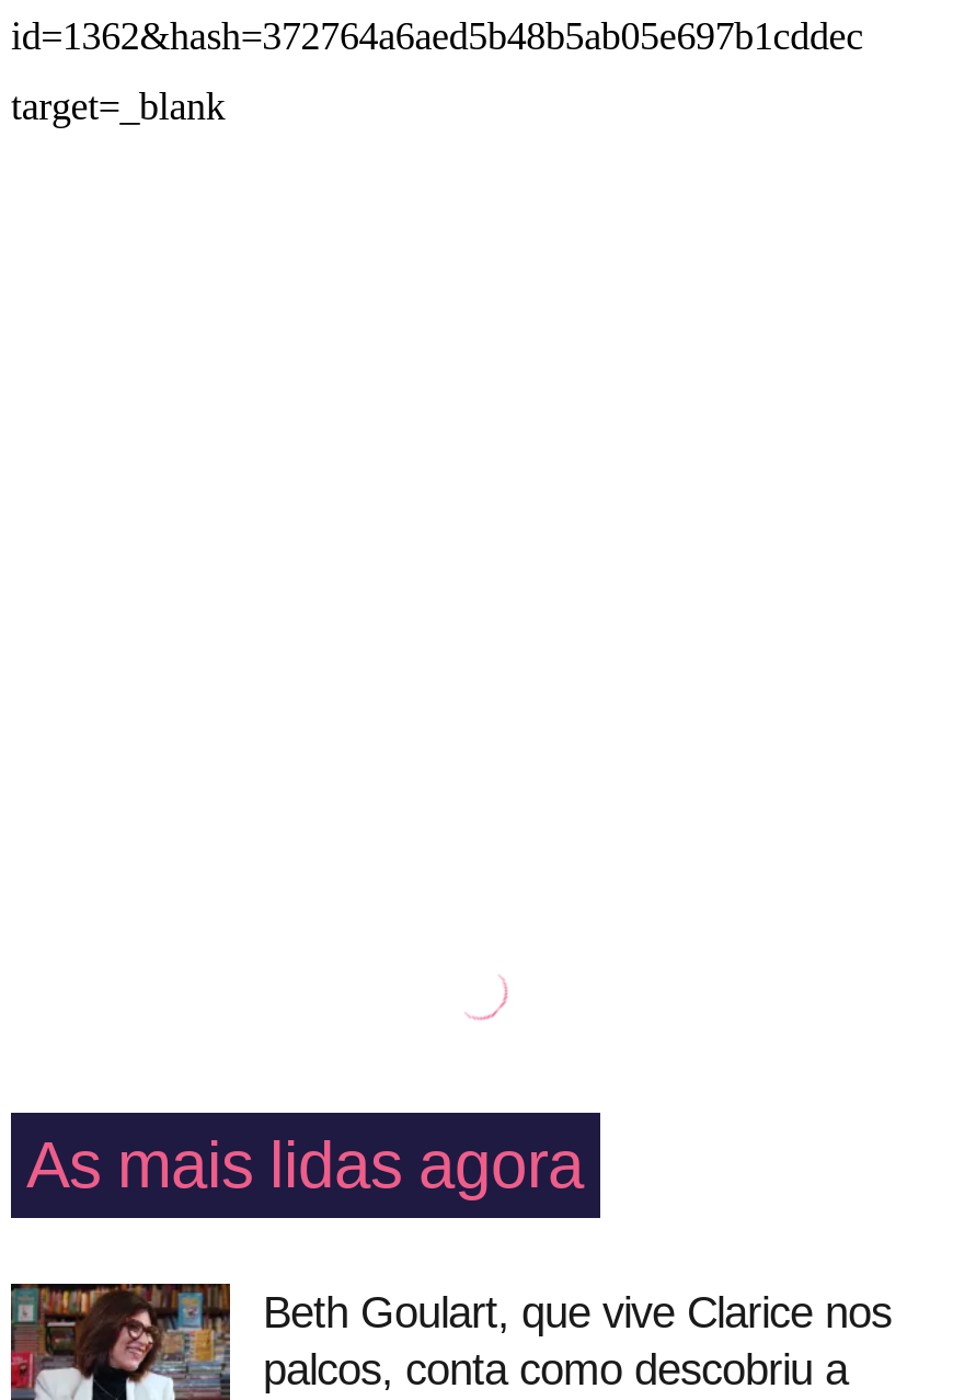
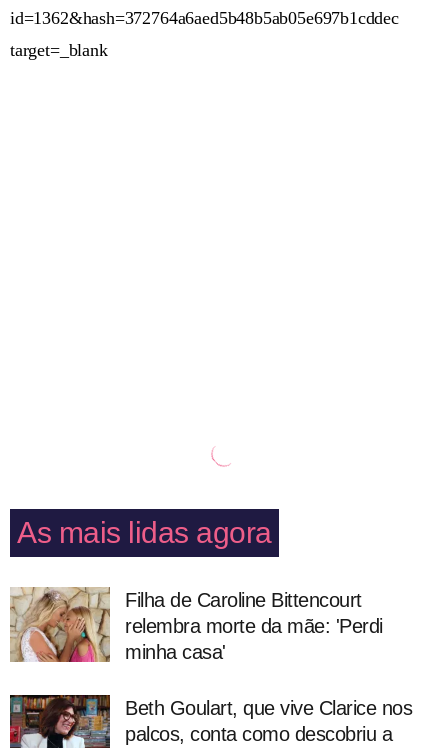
+ [image]
+ Filha de Caroline Bittencourt
+ relembra morte da mãe: 'Perdi
+ minha casa'
